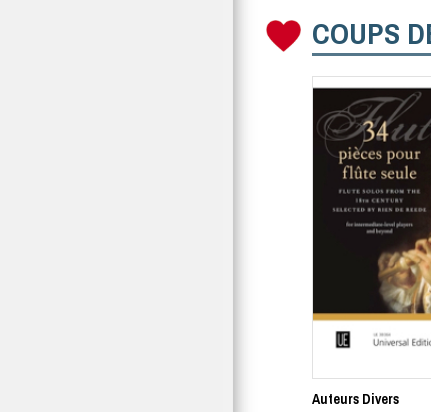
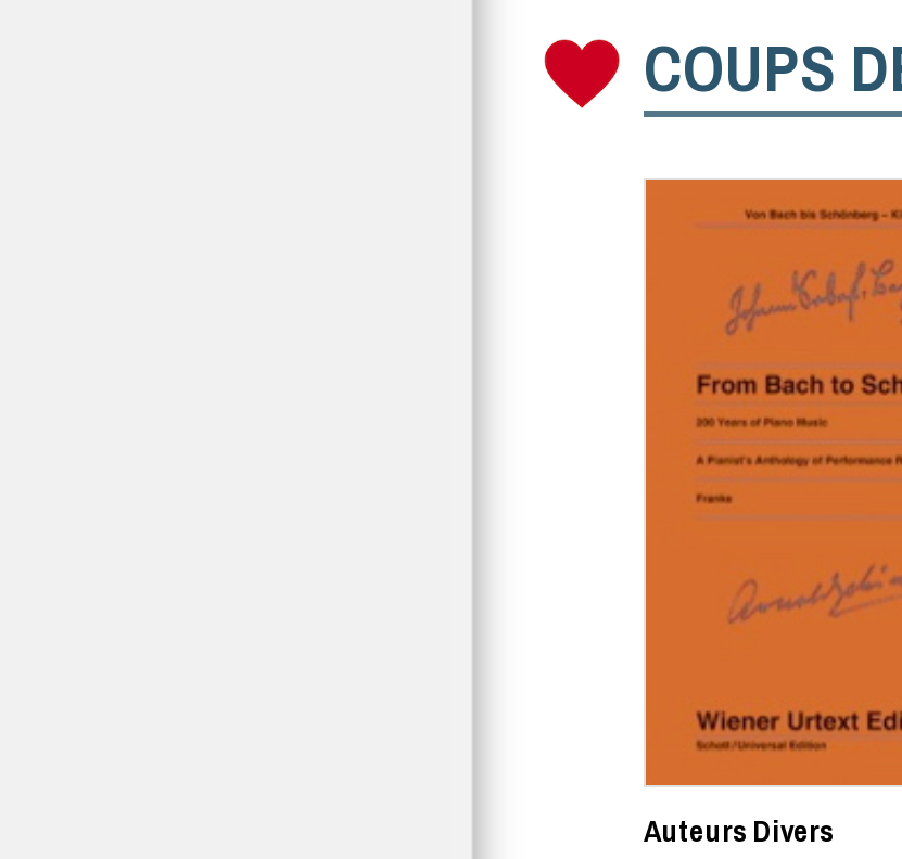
- [image]
+ [image]
